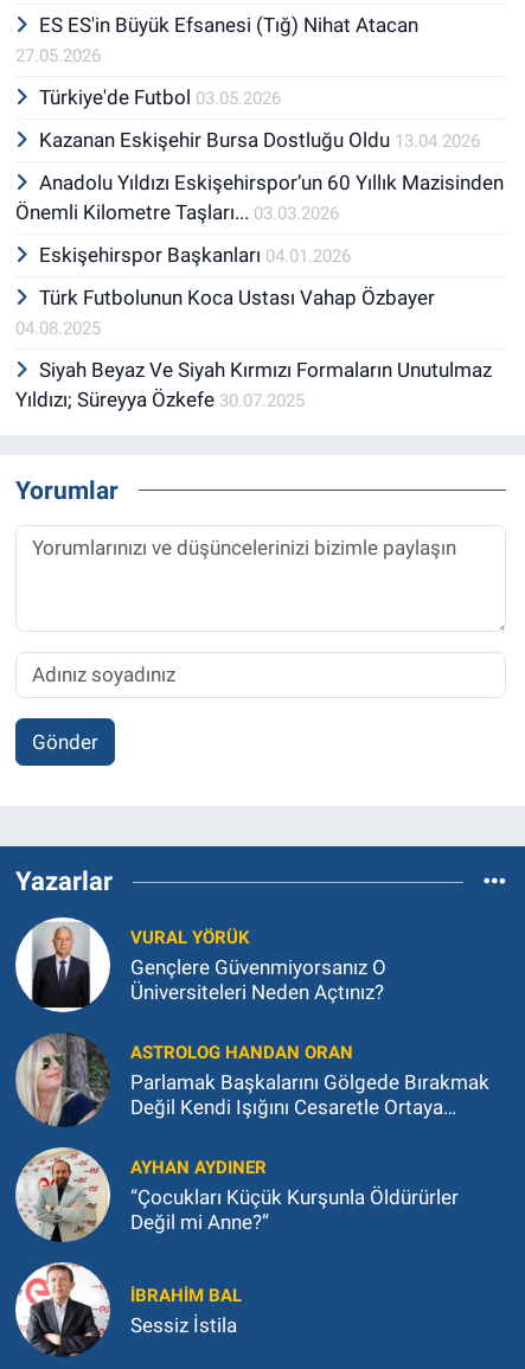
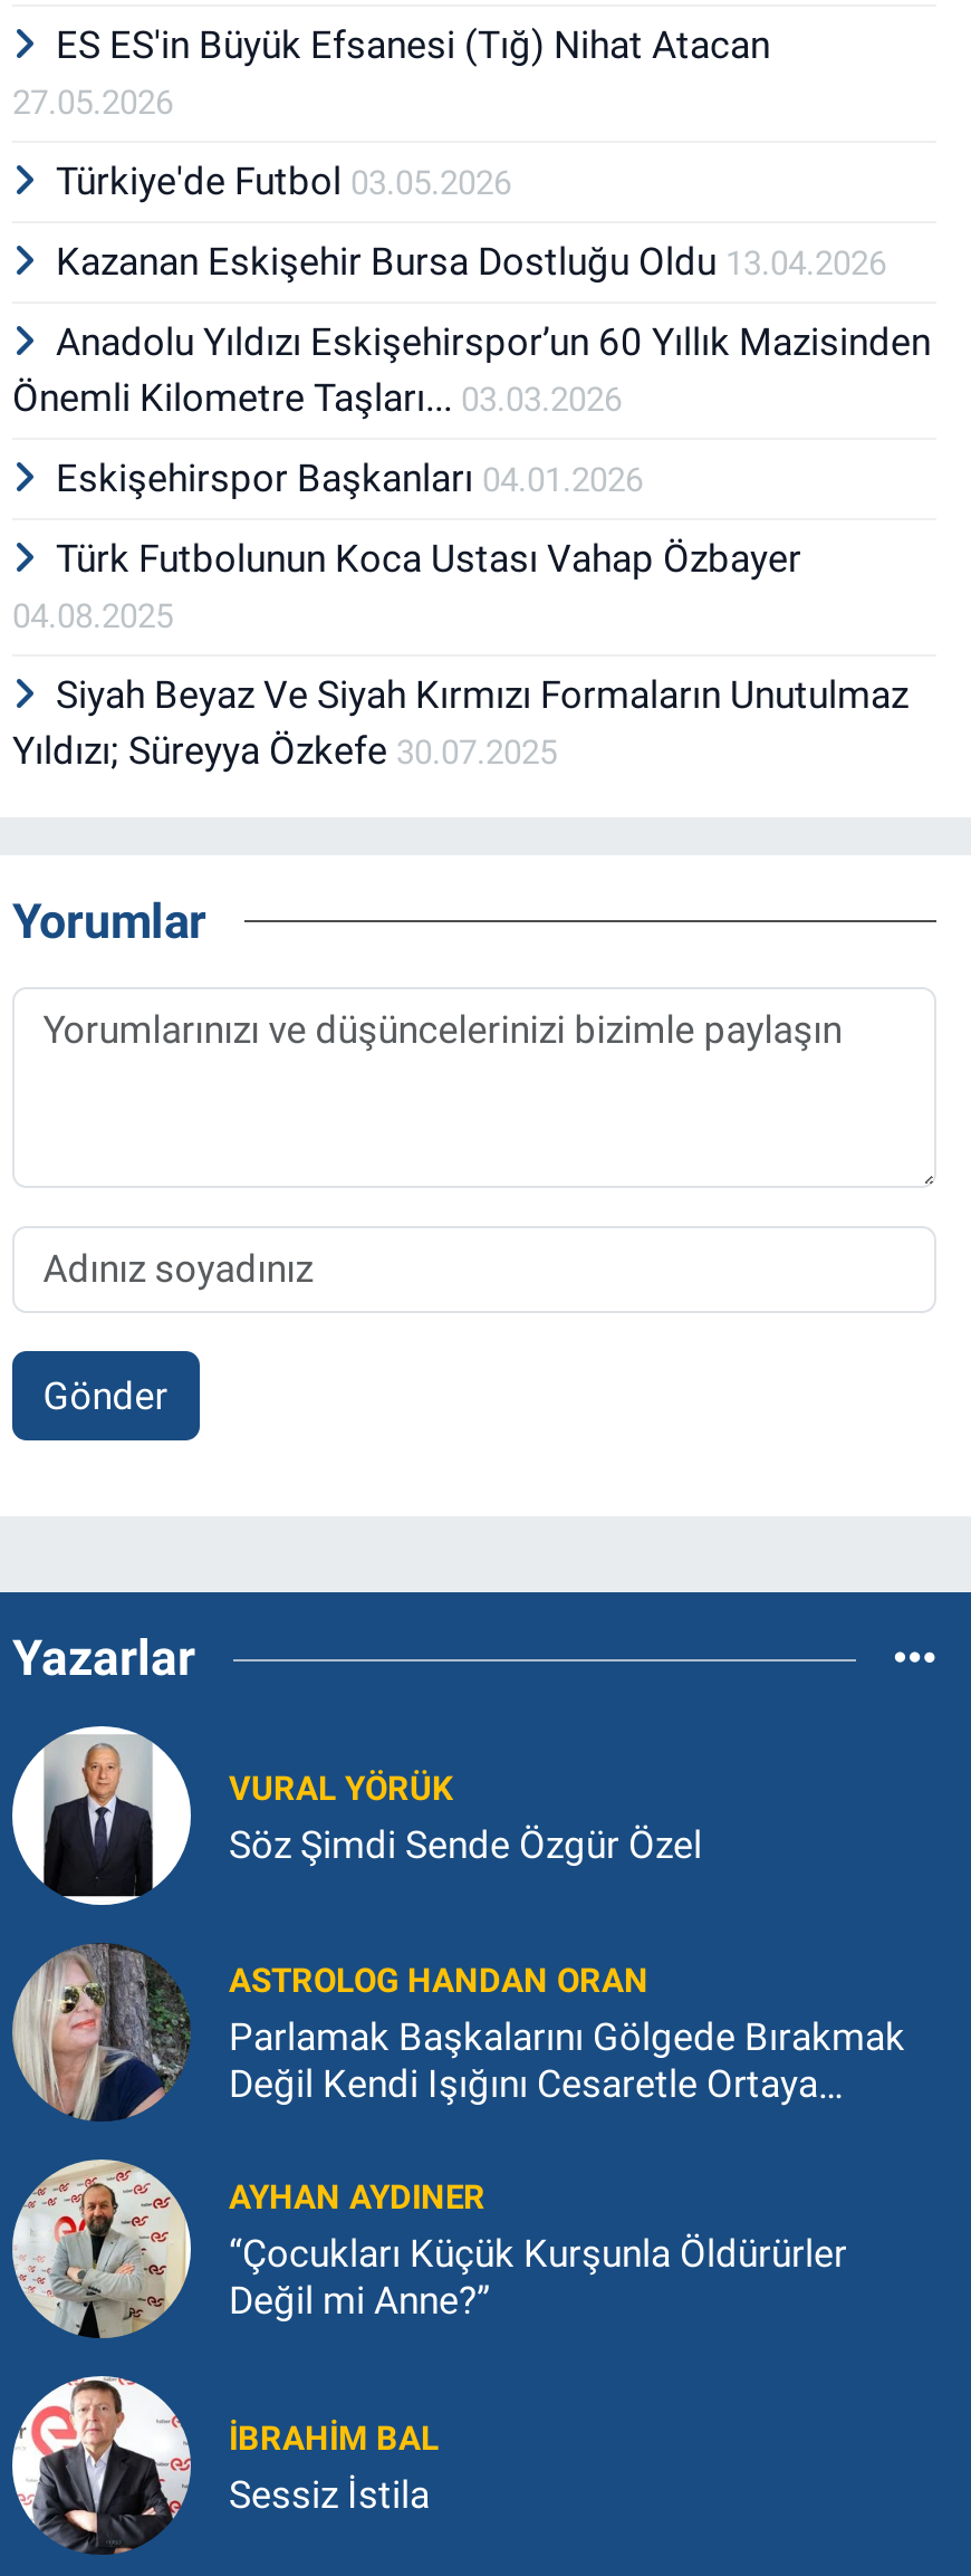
- Gençlere Güvenmiyorsanız O
- Üniversiteleri Neden Açtınız?
+ Söz Şimdi Sende Özgür Özel
